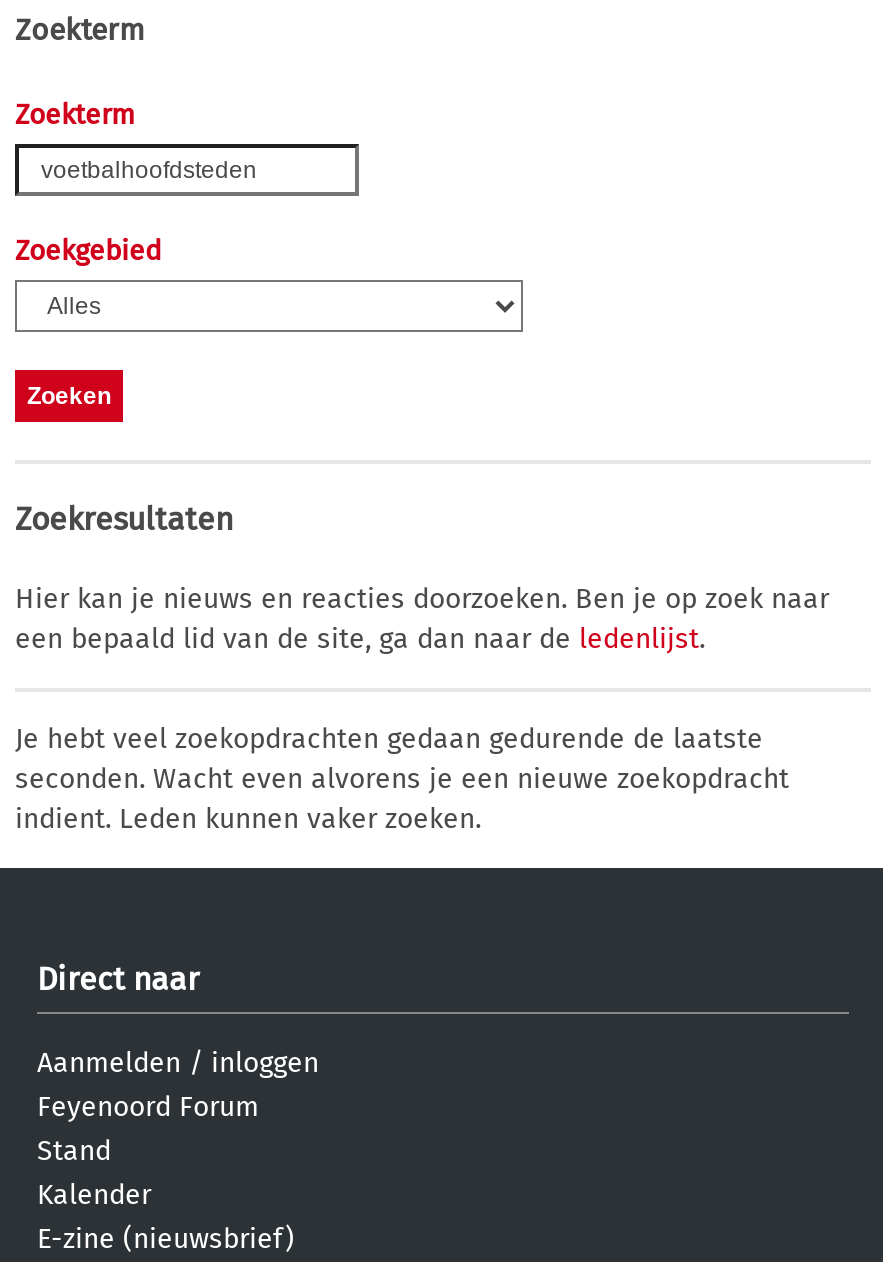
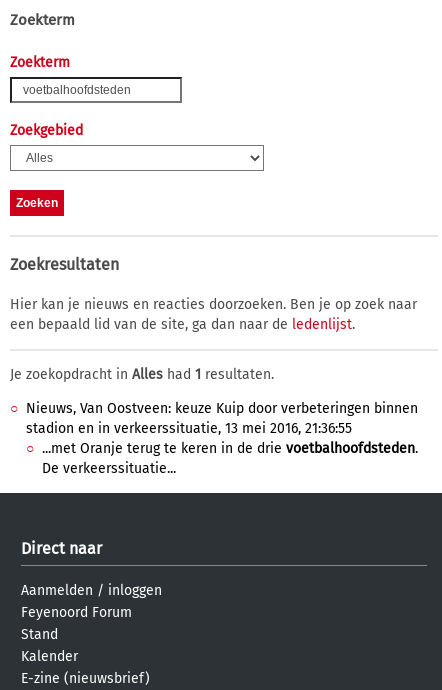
- Je hebt veel zoekopdrachten gedaan gedurende de laatste
- seconden. Wacht even alvorens je een nieuwe zoekopdracht
- indient. Leden kunnen vaker zoeken.
+ Je zoekopdracht in Alles had 1 resultaten.
+ Nieuws, Van Oostveen: keuze Kuip door verbeteringen binnen
+ stadion en in verkeerssituatie, 13 mei 2016, 21:36:55
+ ...met Oranje terug te keren in de drie voetbalhoofdsteden.
+ De verkeerssituatie...
